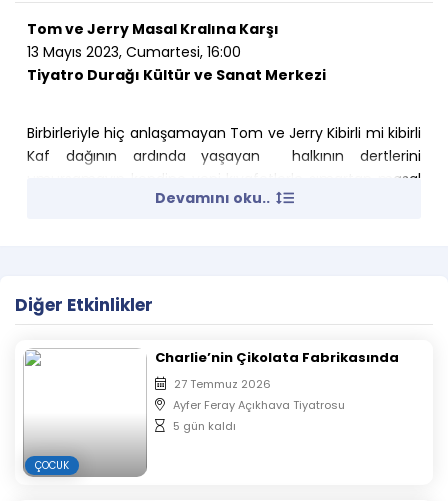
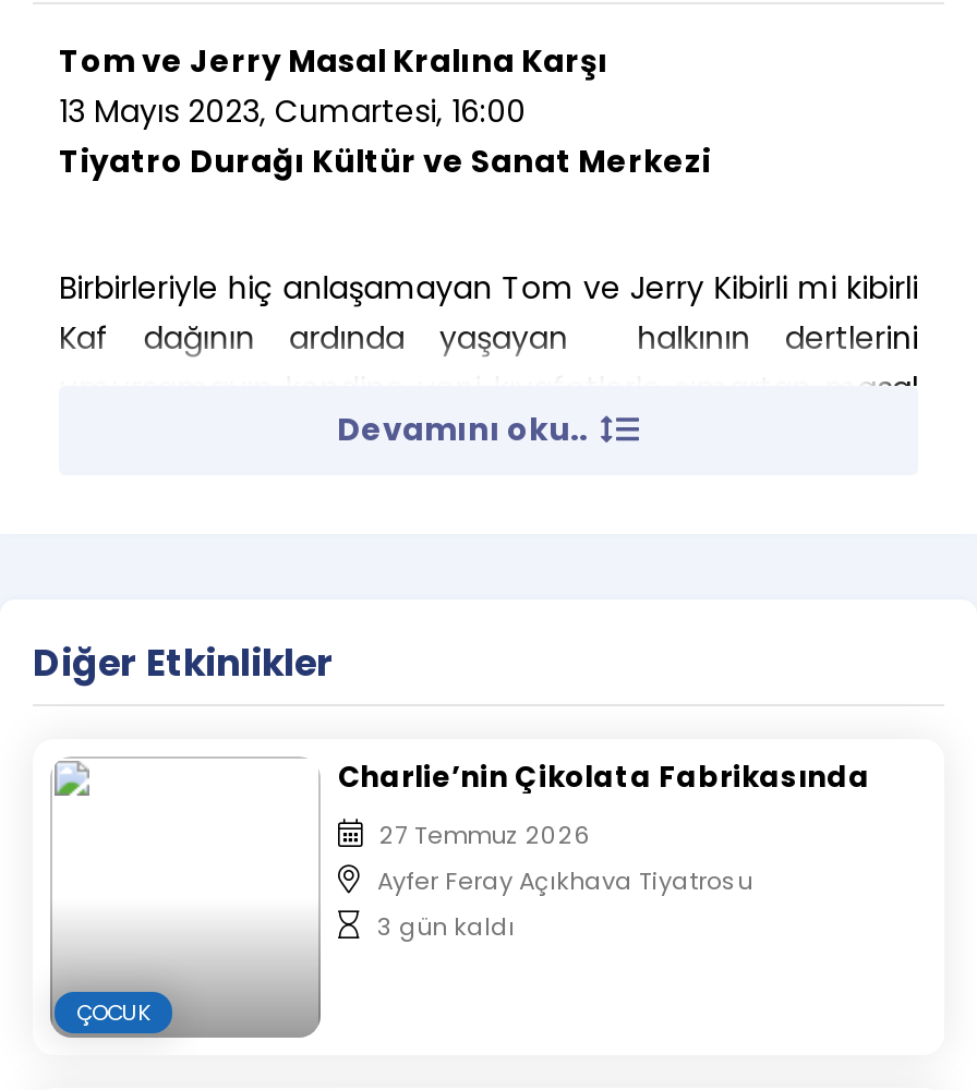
- 5 gün kaldı
+ 3 gün kaldı
